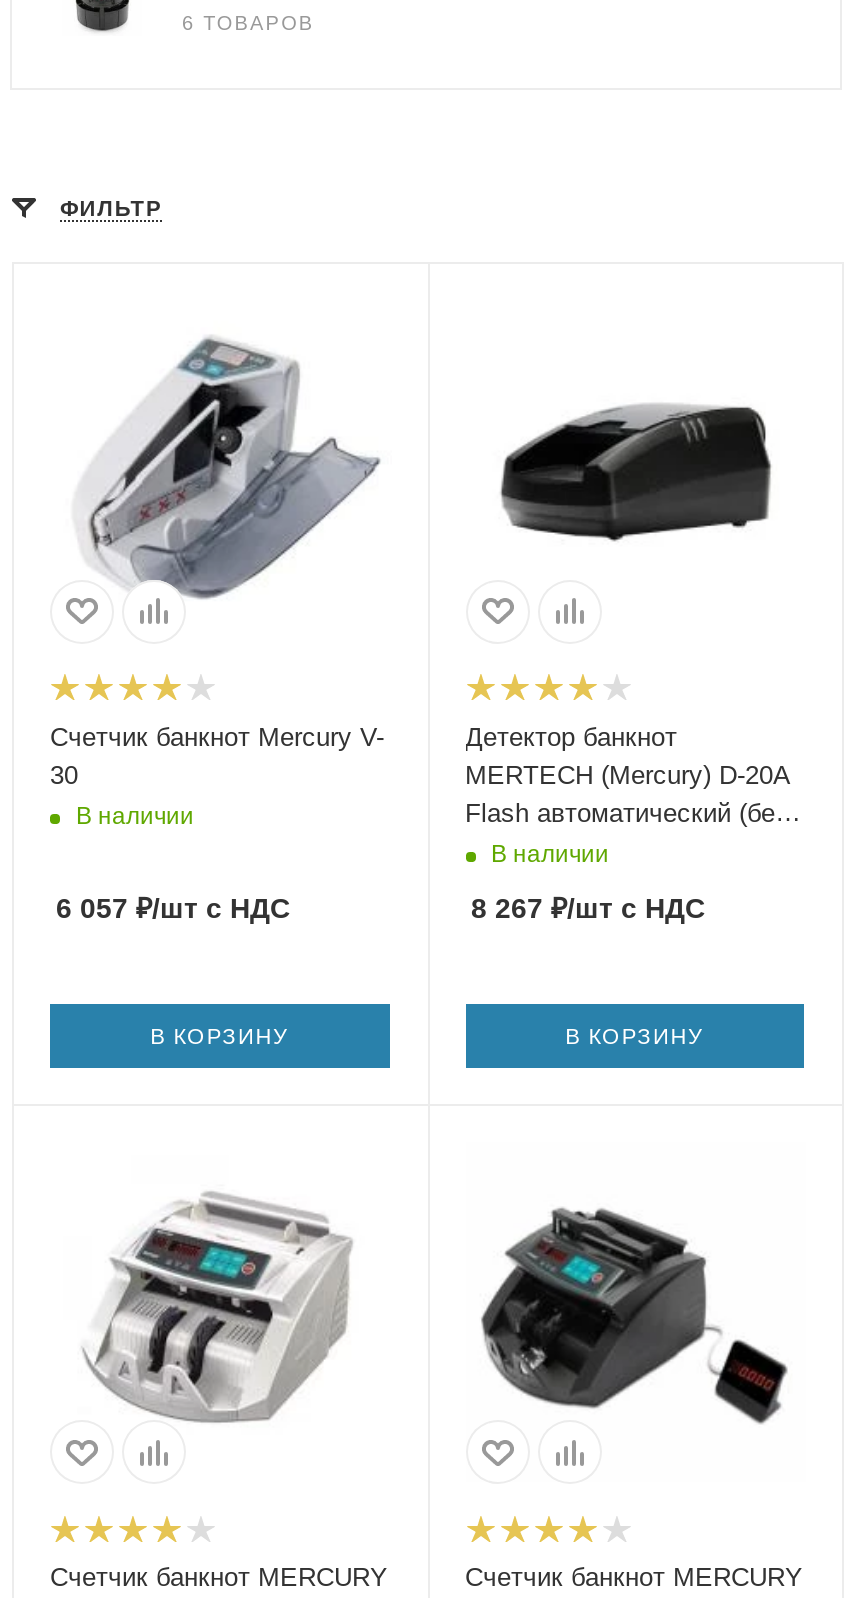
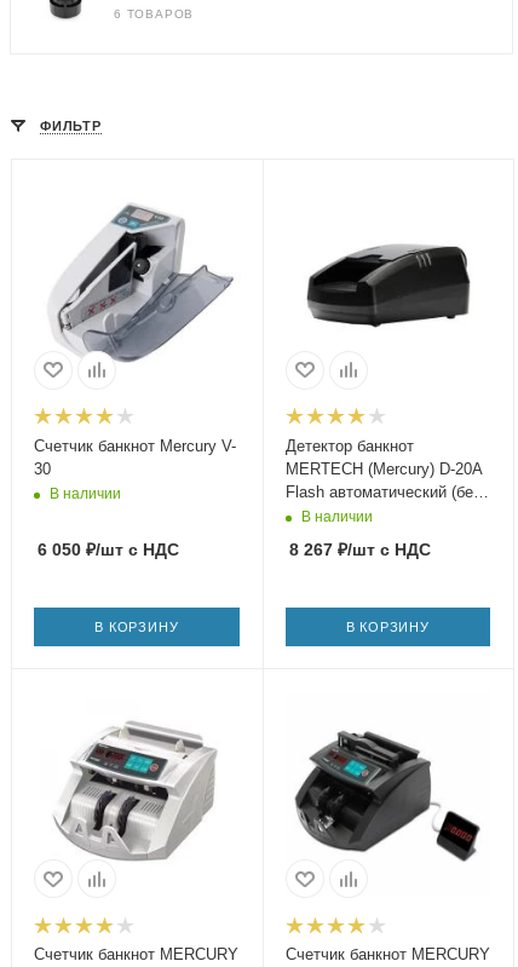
- 6 057 ₽/шт с НДС
+ 6 050 ₽/шт с НДС
